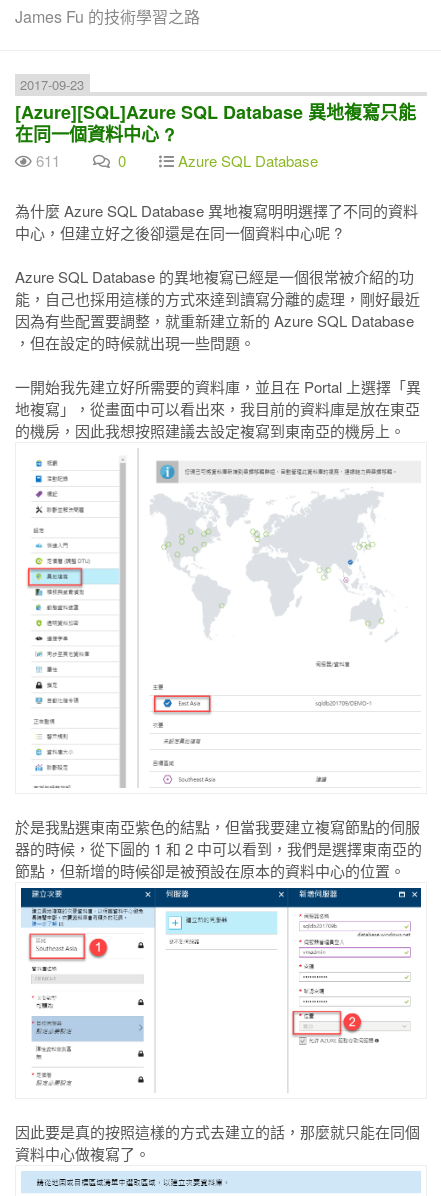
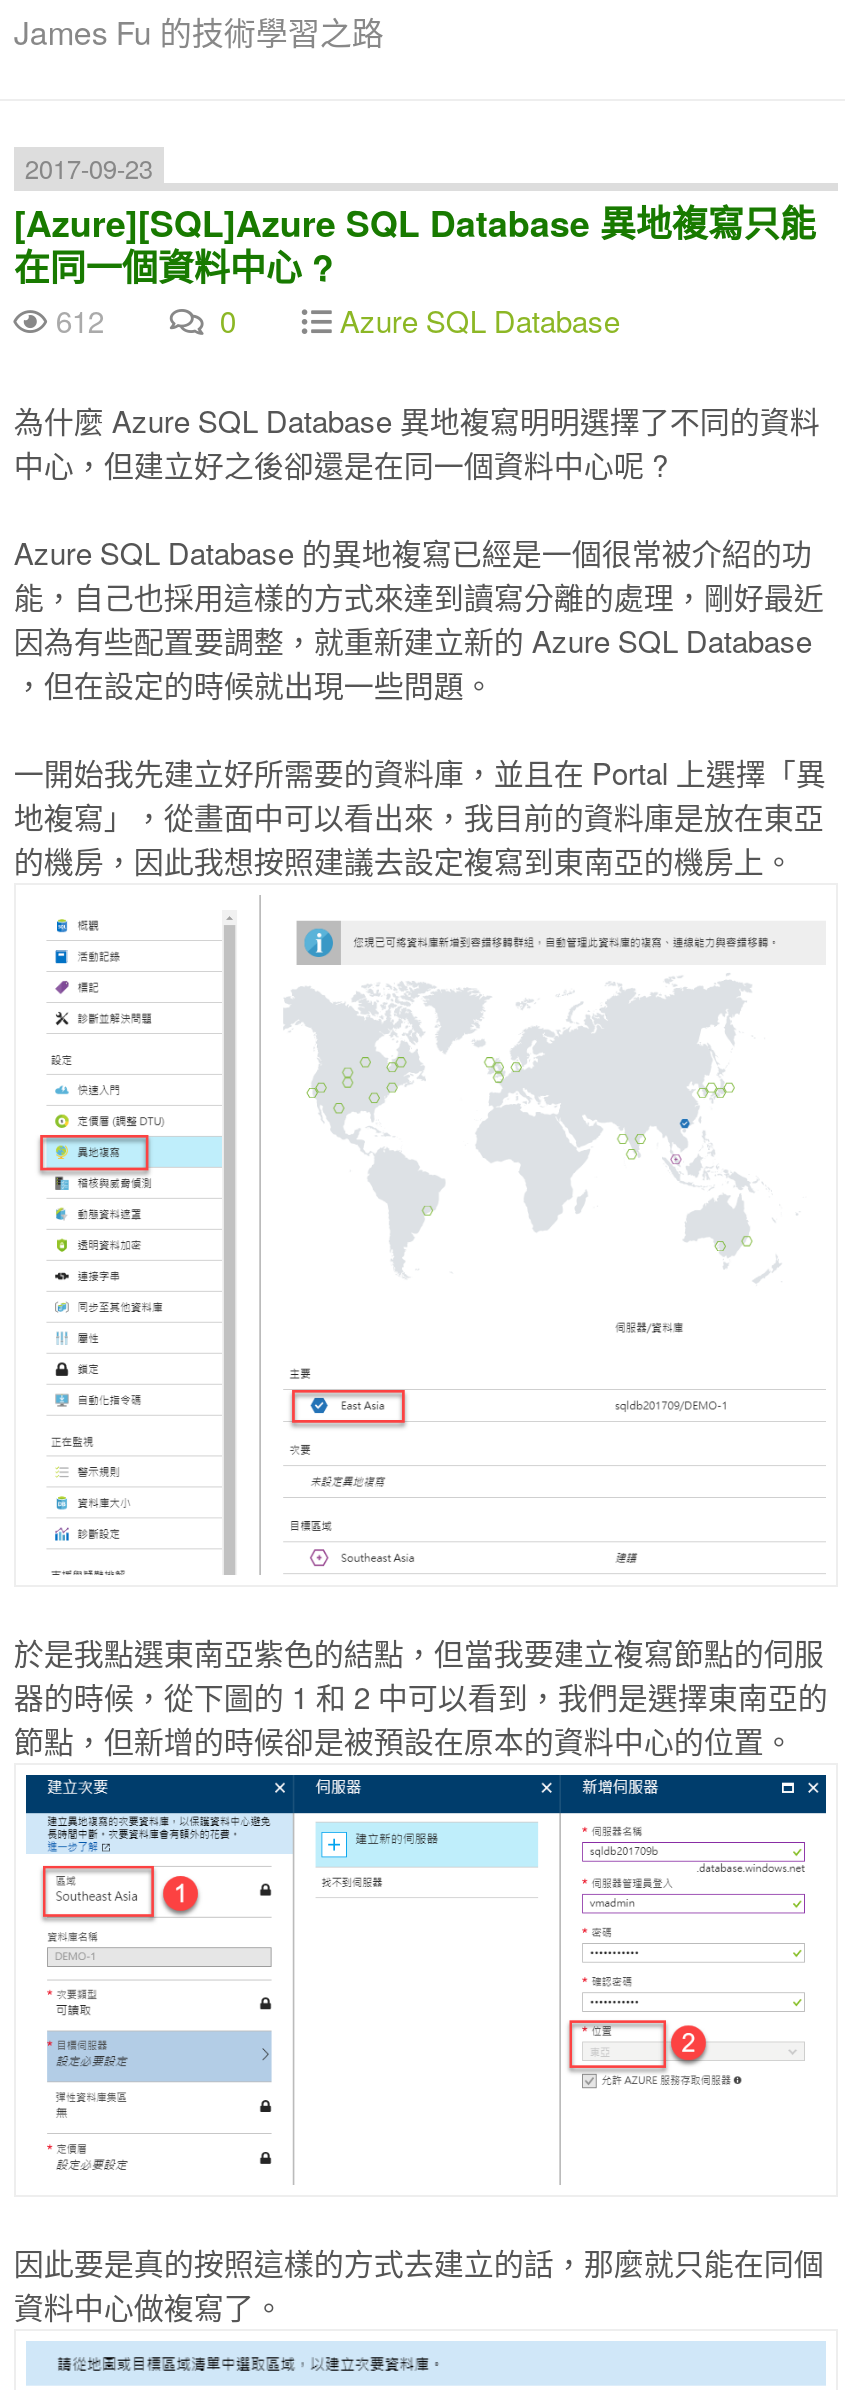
- 611
+ 612
